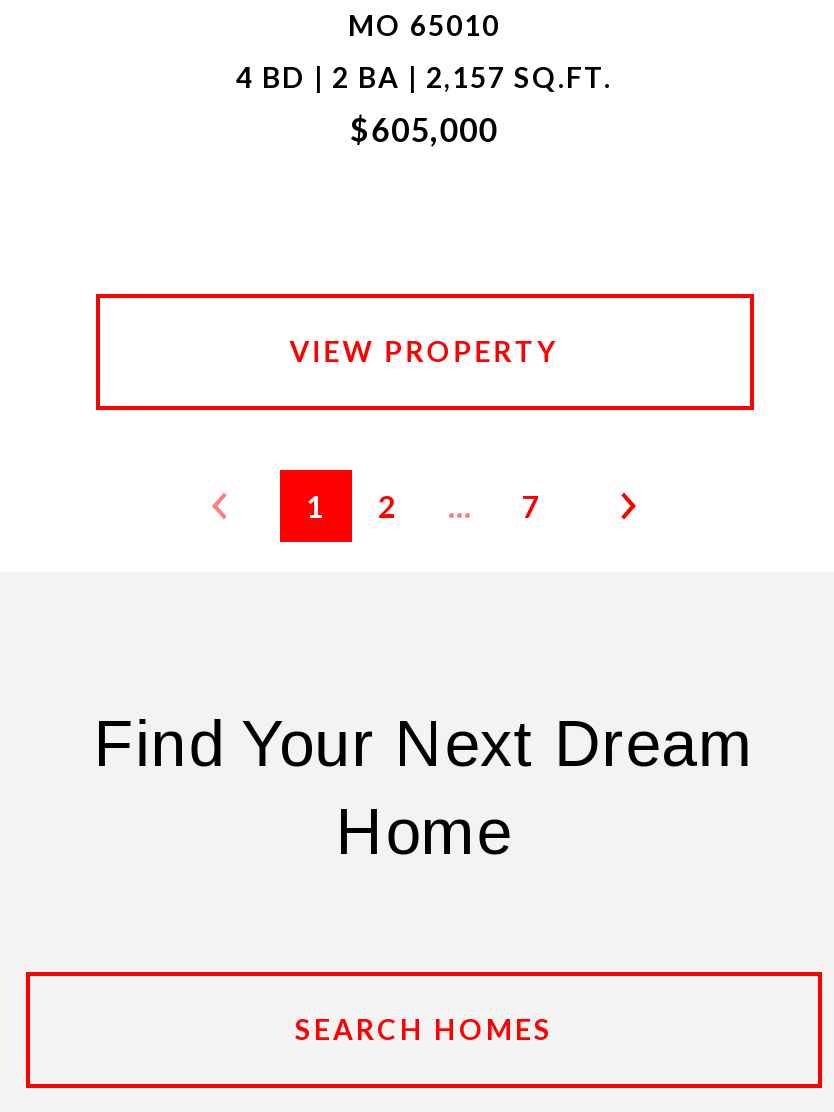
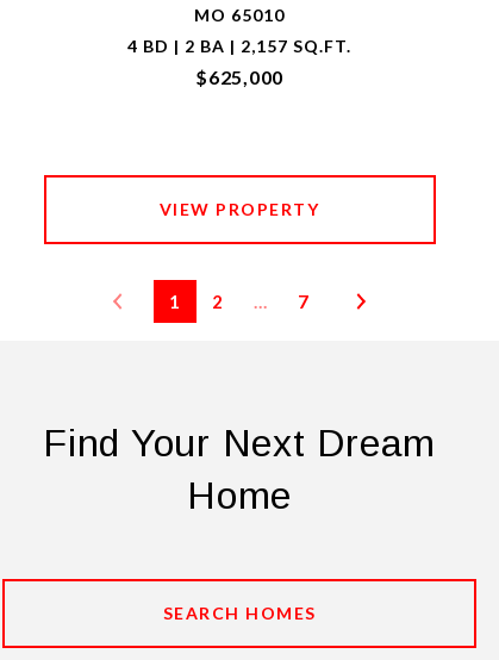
- $605,000
+ $625,000
